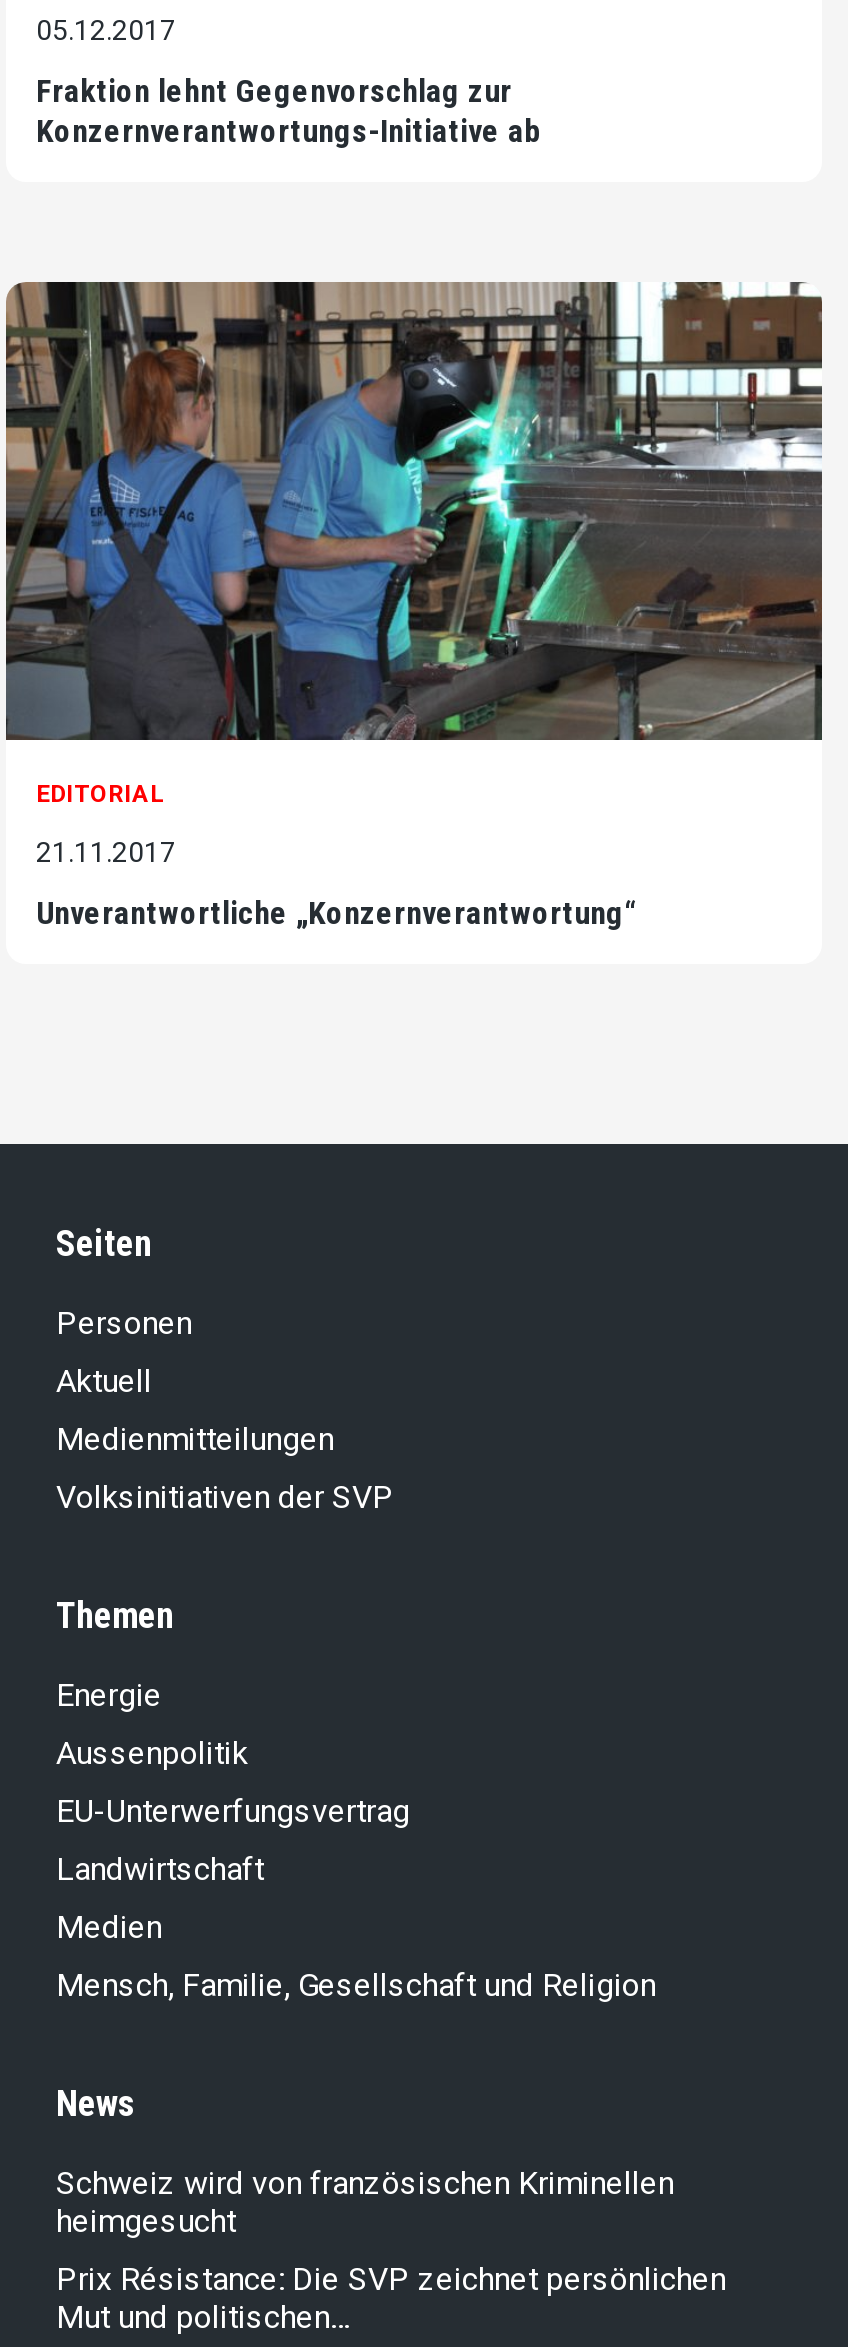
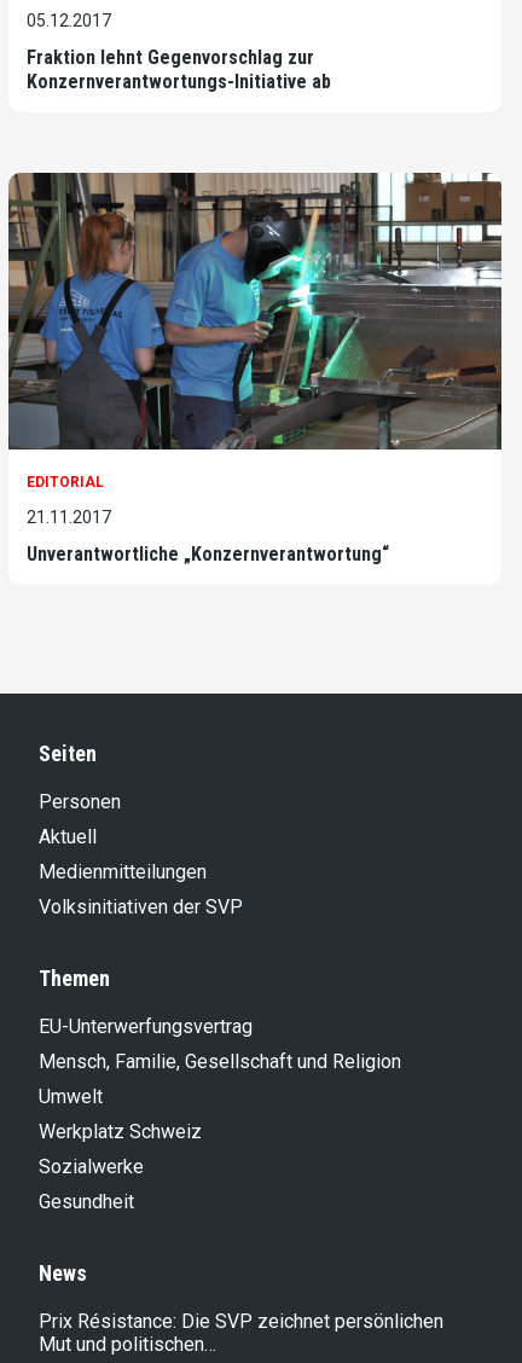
- Energie
- Aussenpolitik

- Landwirtschaft
- Medien

moved up: Mensch, Familie, Gesellschaft und Religion

+ Umwelt
+ Werkplatz Schweiz
+ Sozialwerke
+ Gesundheit

- Schweiz wird von französischen Kriminellen
- heimgesucht
